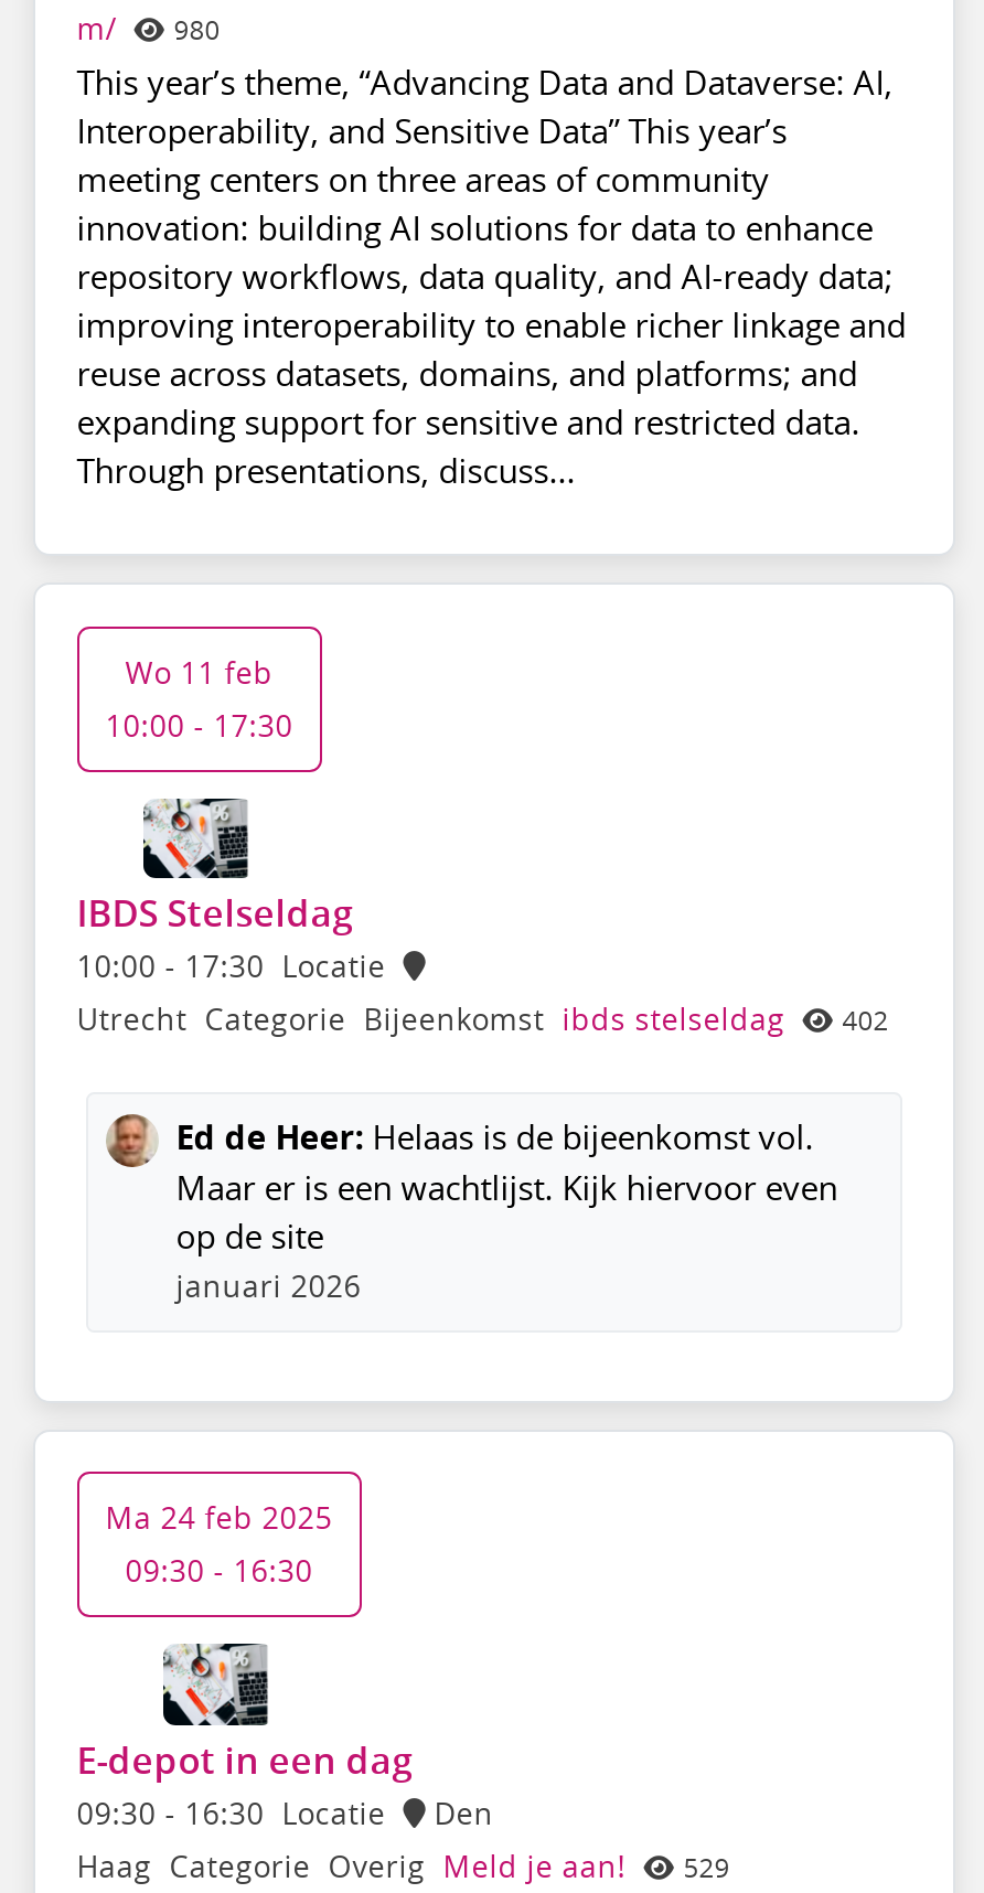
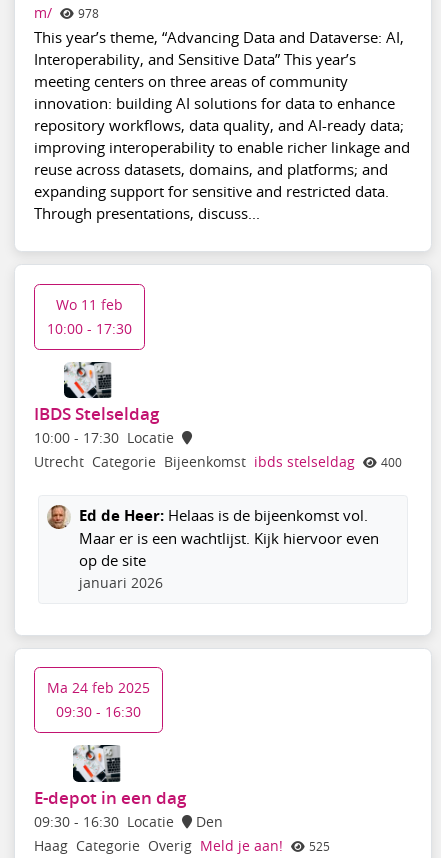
- m/ 980
+ m/ 978

- Utrecht Categorie Bijeenkomst ibds stelseldag 402
+ Utrecht Categorie Bijeenkomst ibds stelseldag 400

- Haag Categorie Overig Meld je aan! 529
+ Haag Categorie Overig Meld je aan! 525
